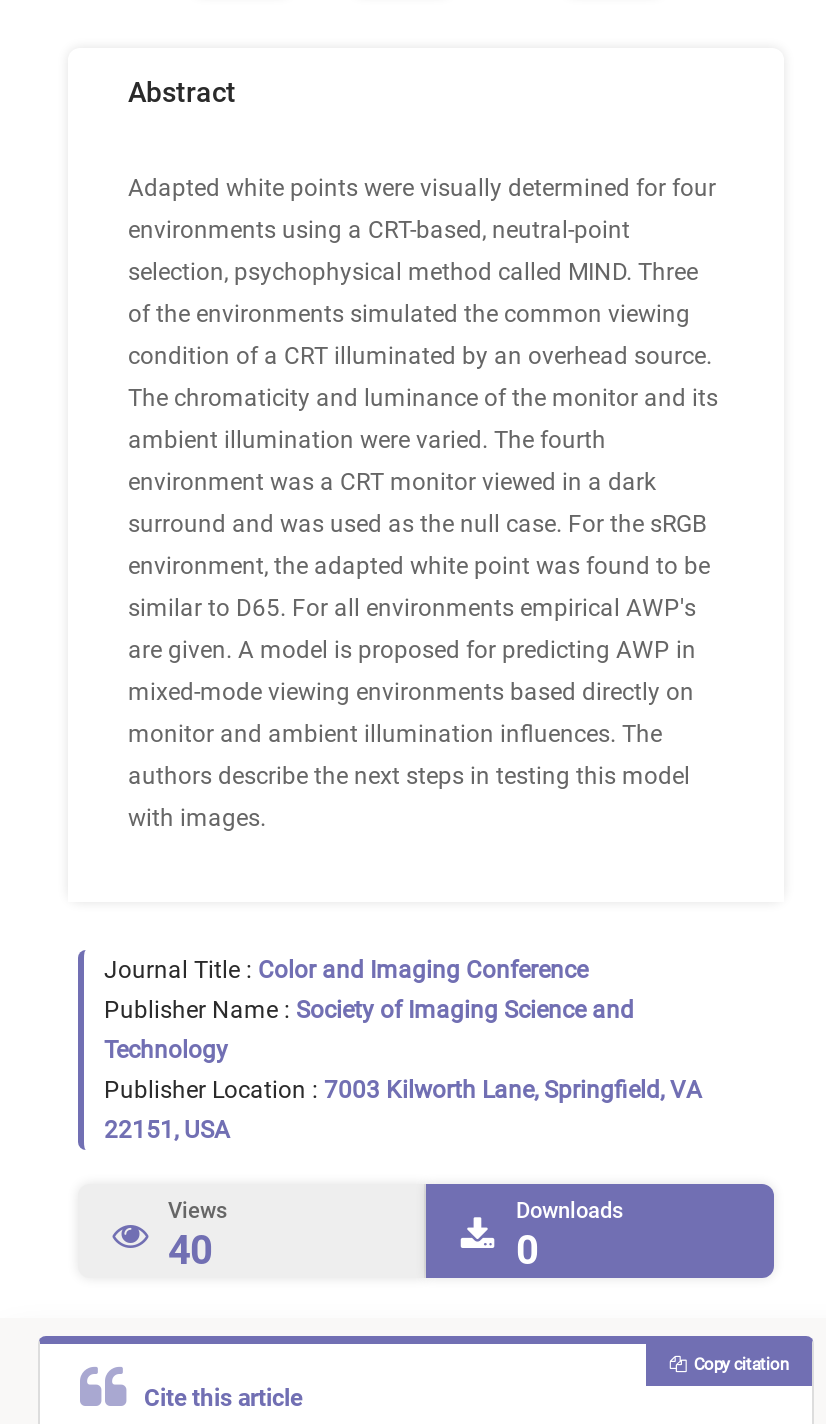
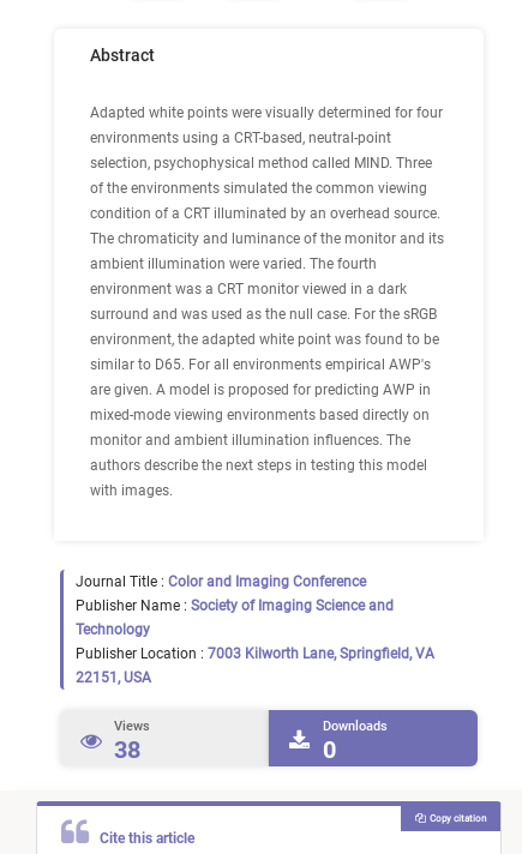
- 40
+ 38
